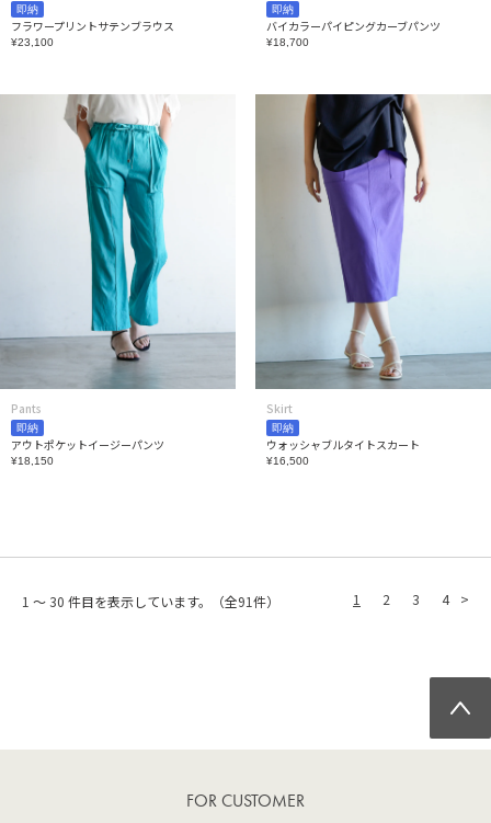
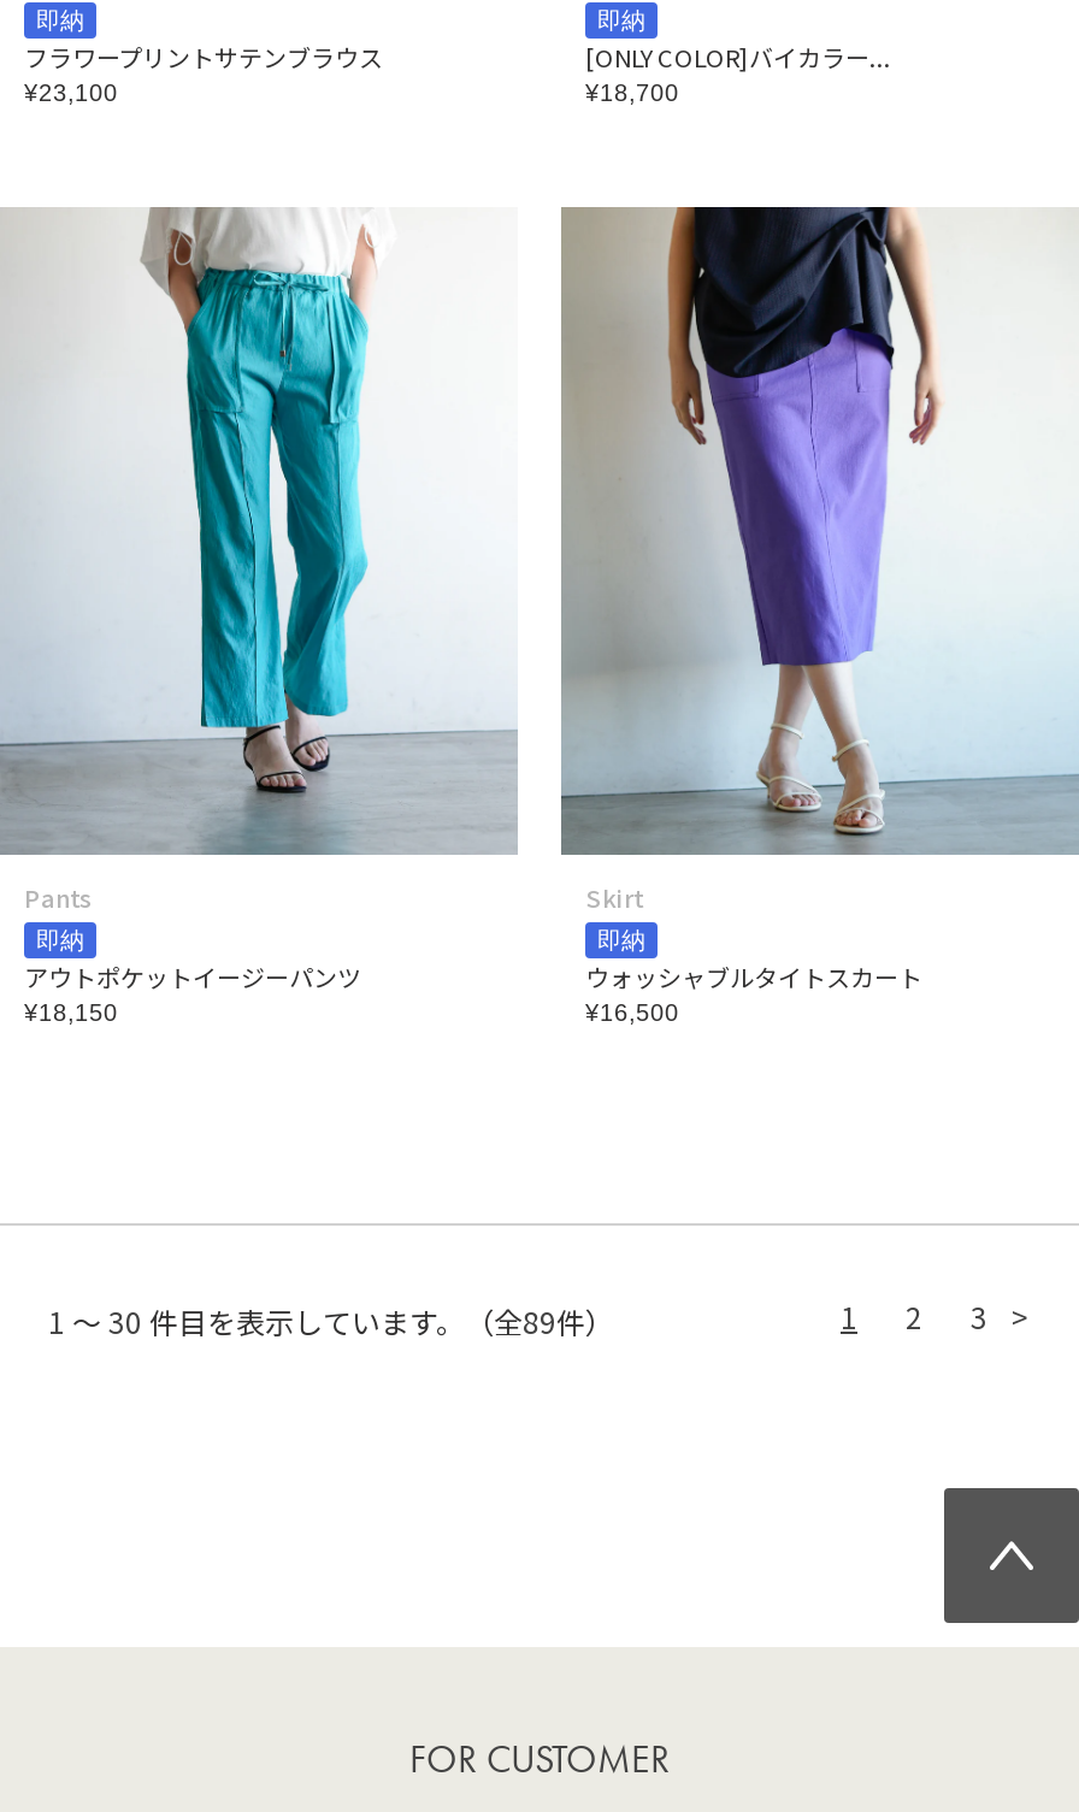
- バイカラーパイピングカーブパンツ
+ [ONLY COLOR]バイカラー...

- 1～30件目を表示しています。（全91件）
+ 1～30件目を表示しています。（全89件）

- 3
- 4 >
+ 3 >
